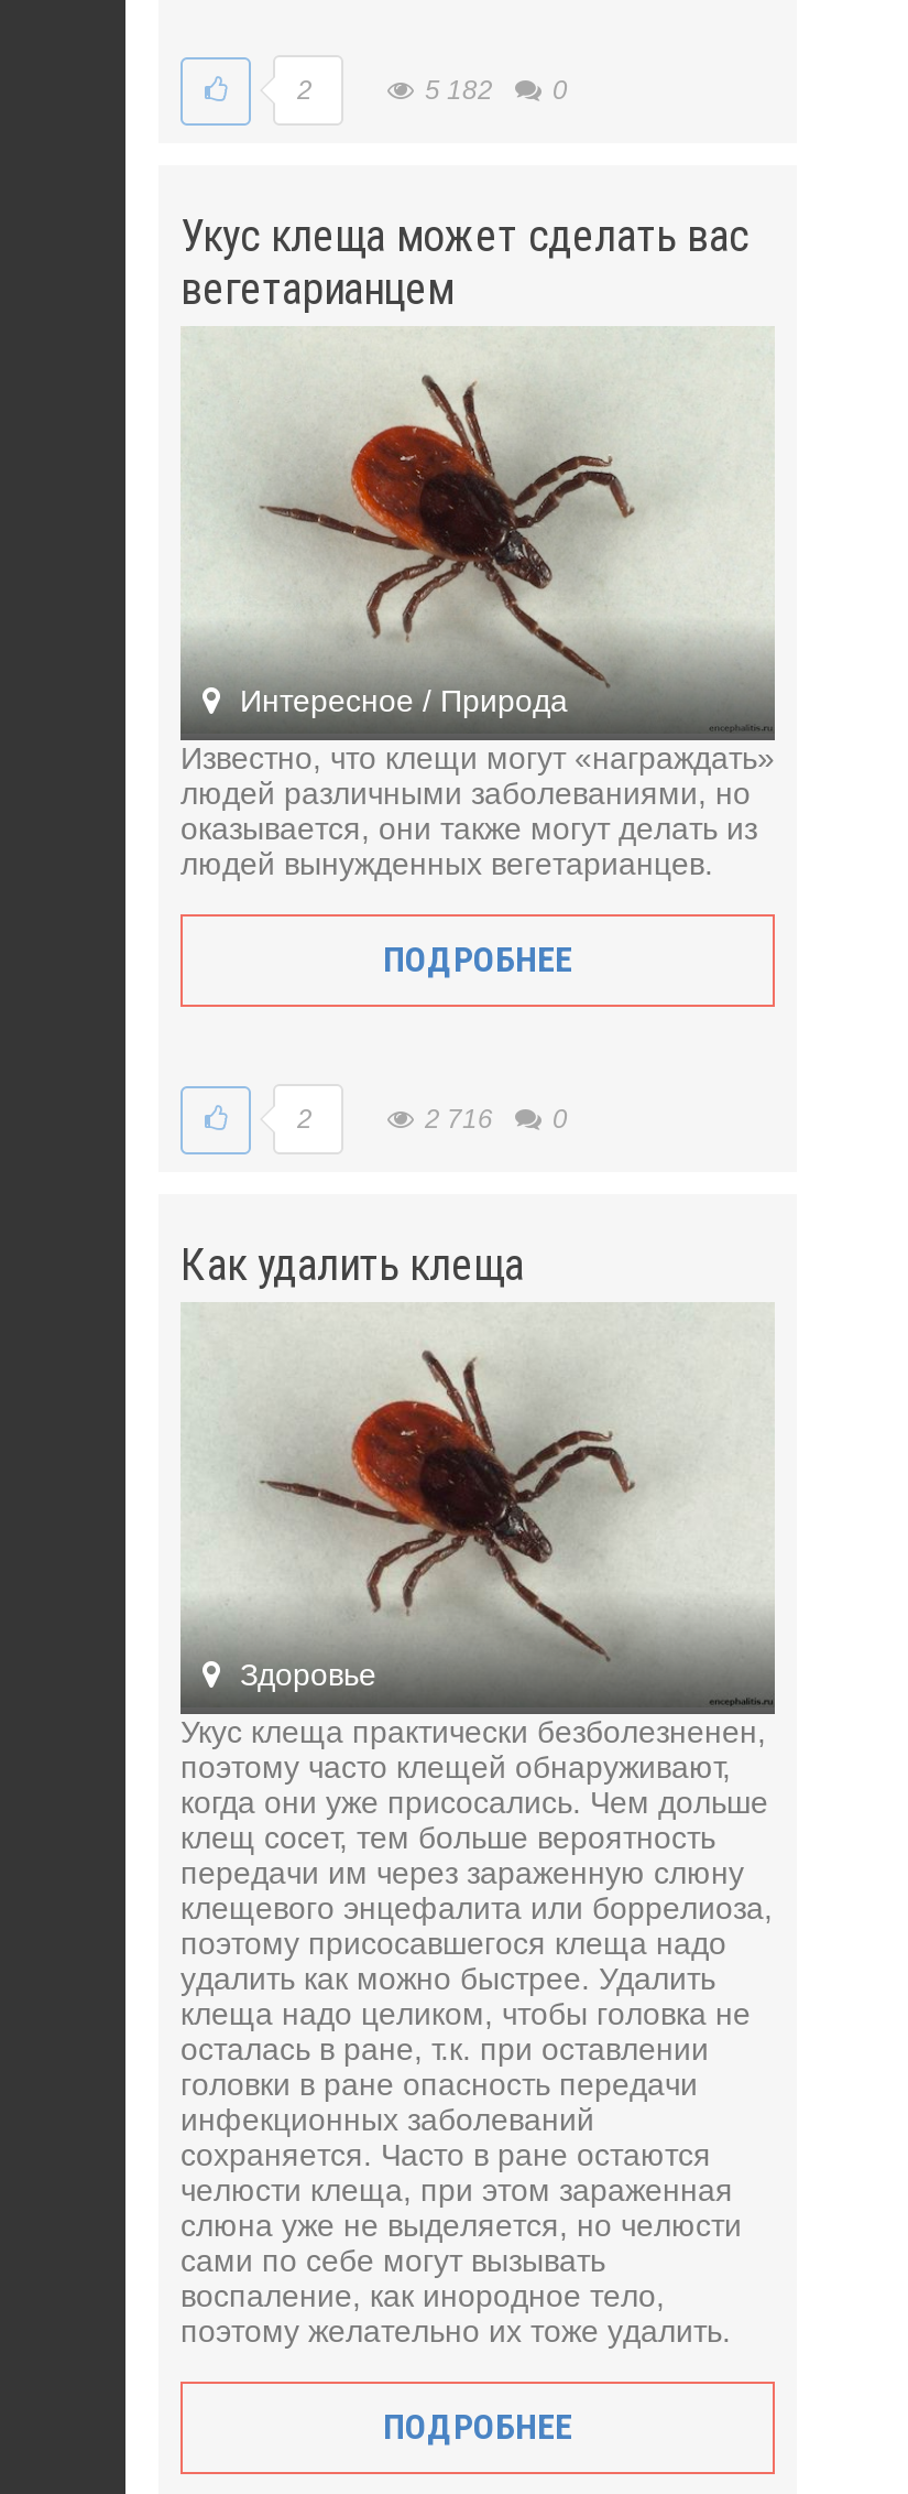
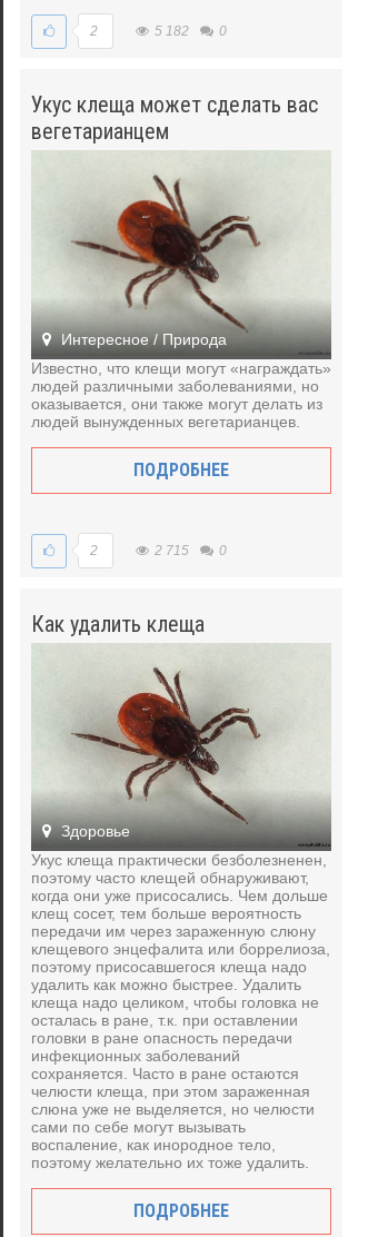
- 2 716 0
+ 2 715 0
